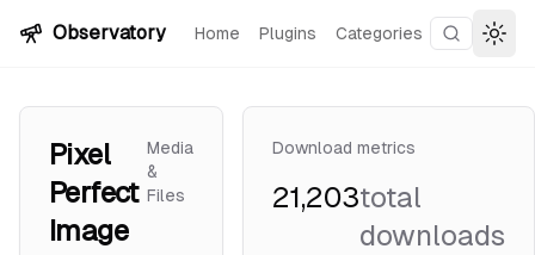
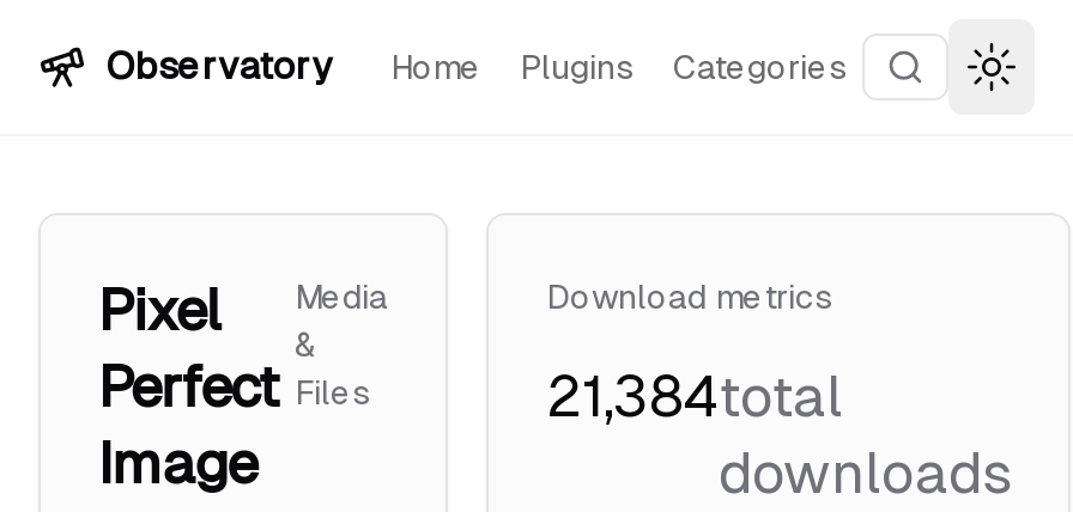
- 21,203total
+ 21,384total
